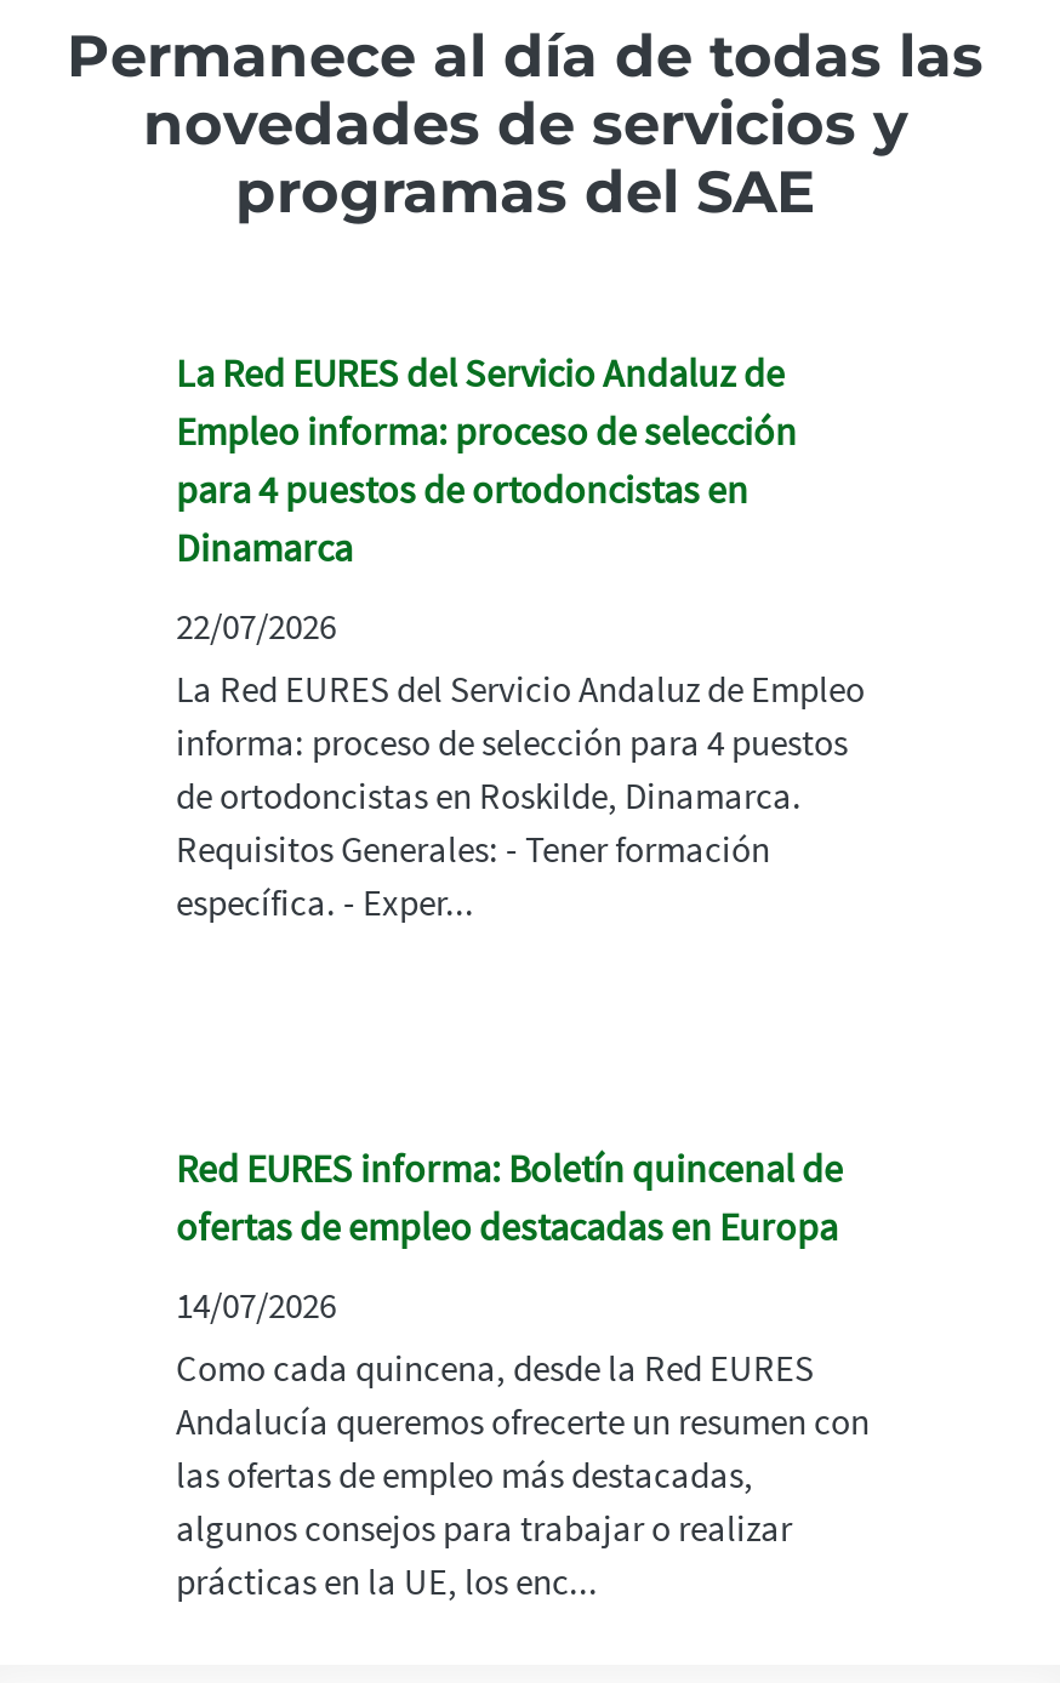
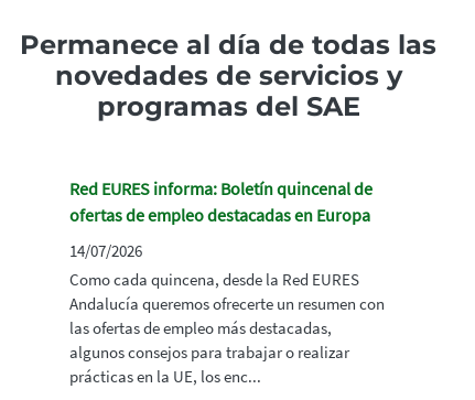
- La Red EURES del Servicio Andaluz de
- Empleo informa: proceso de selección
- para 4 puestos de ortodoncistas en
- Dinamarca
- 22/07/2026
- La Red EURES del Servicio Andaluz de Empleo
- informa: proceso de selección para 4 puestos
- de ortodoncistas en Roskilde, Dinamarca.
- Requisitos Generales: - Tener formación
- específica. - Exper...
